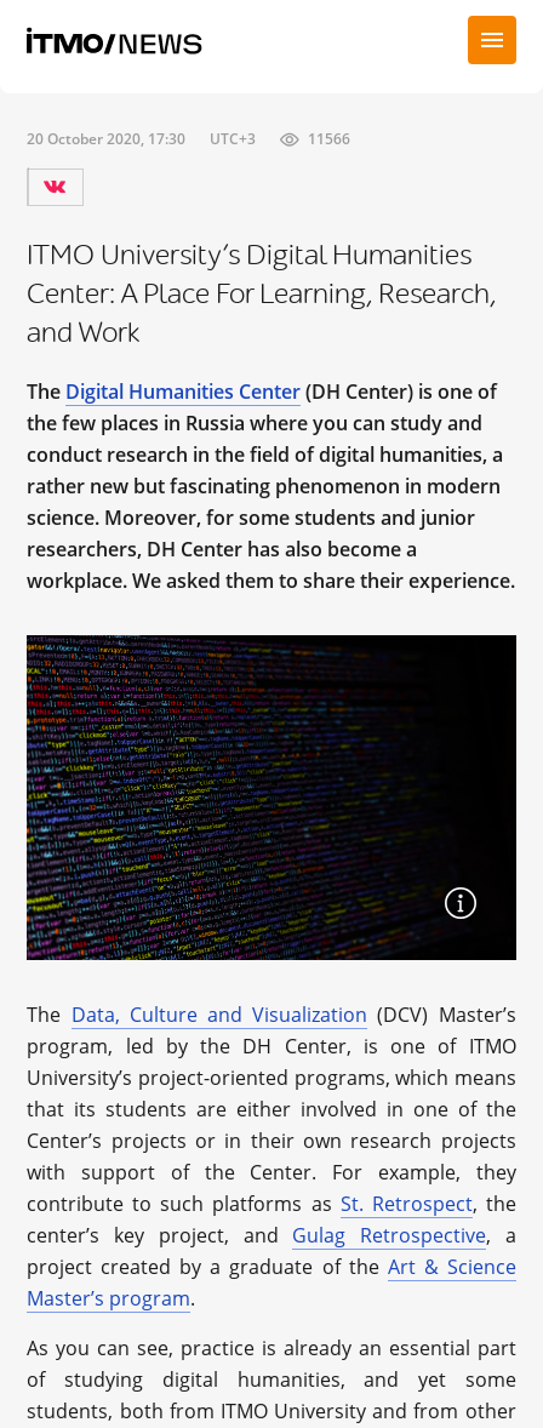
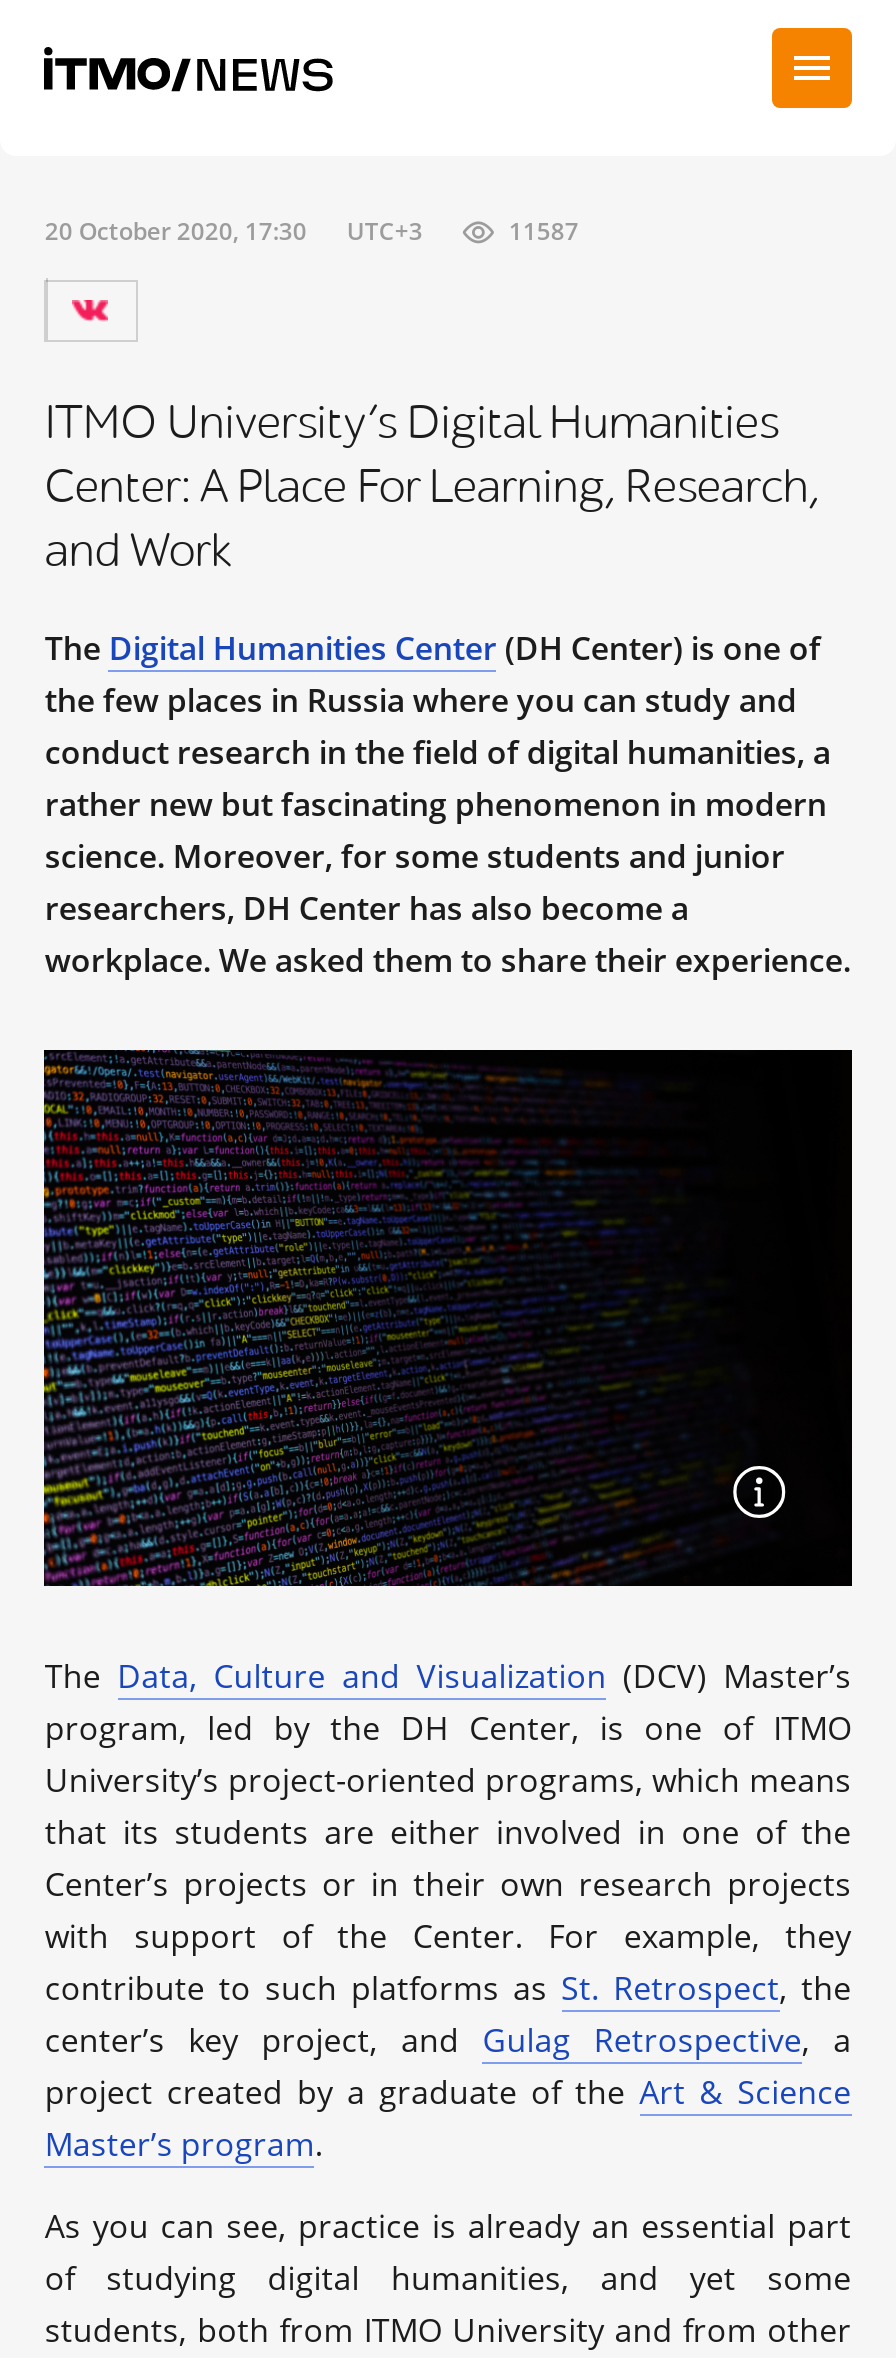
- 11566
+ 11587
